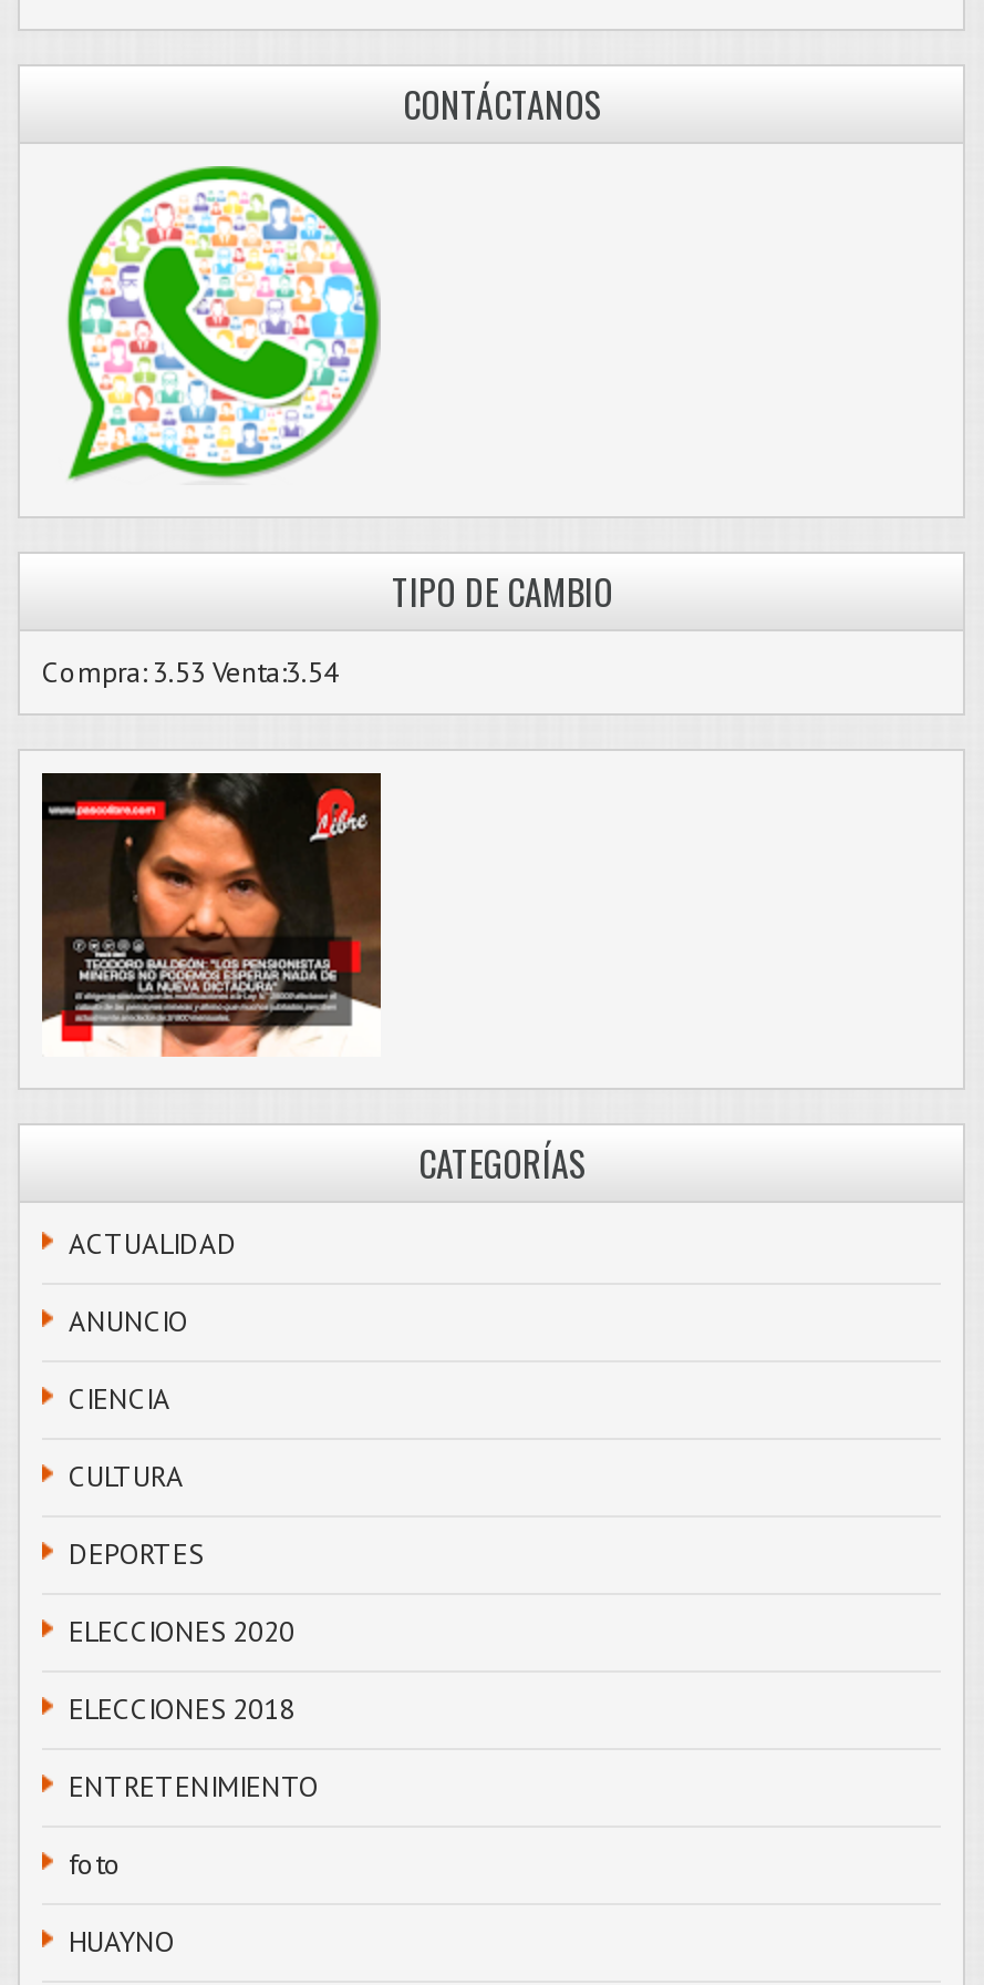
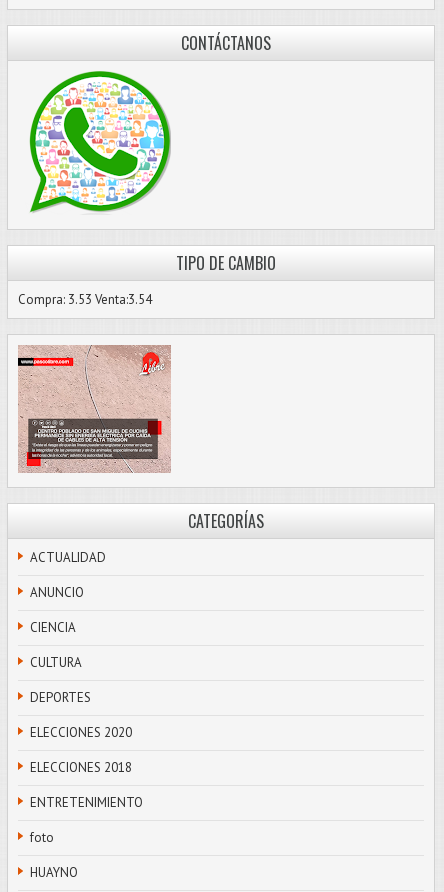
- [image]
+ [image]
